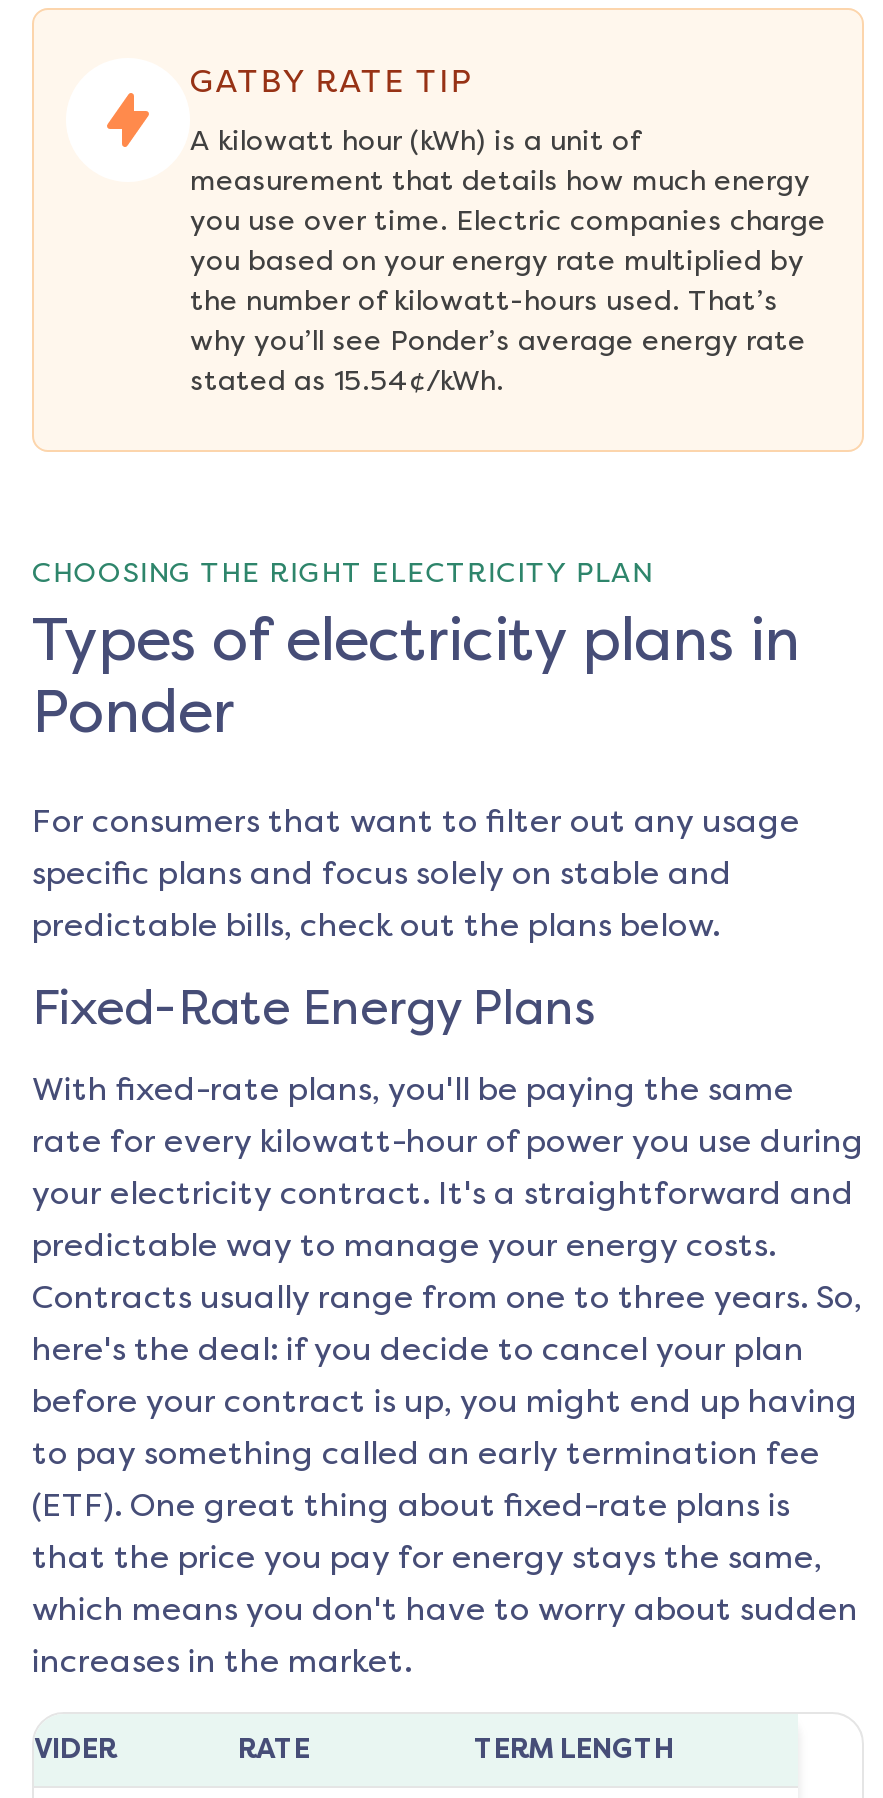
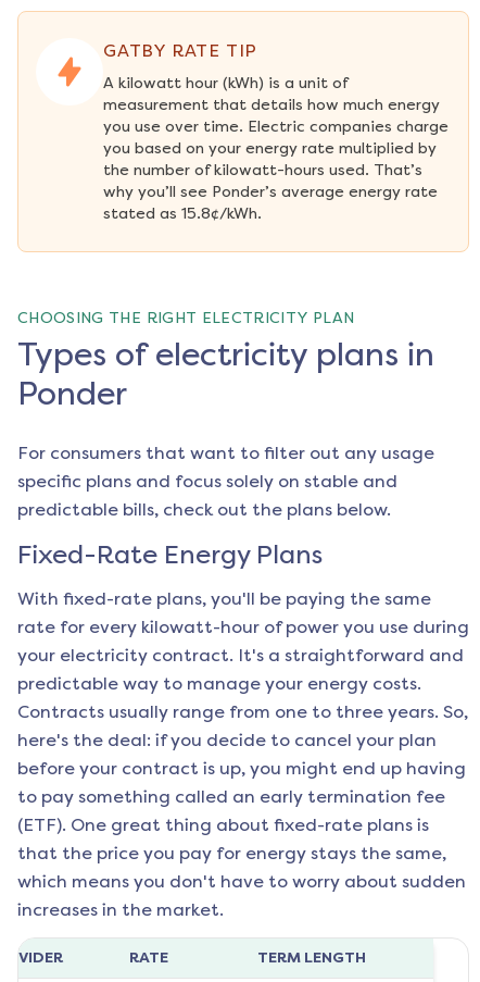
- stated as 15.54¢/kWh.
+ stated as 15.8¢/kWh.
